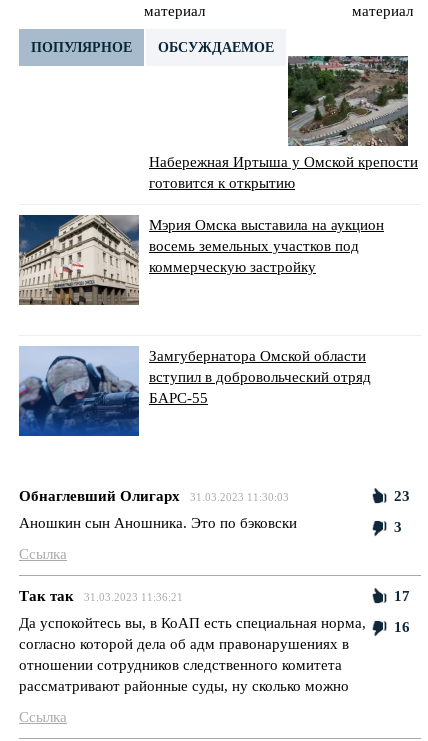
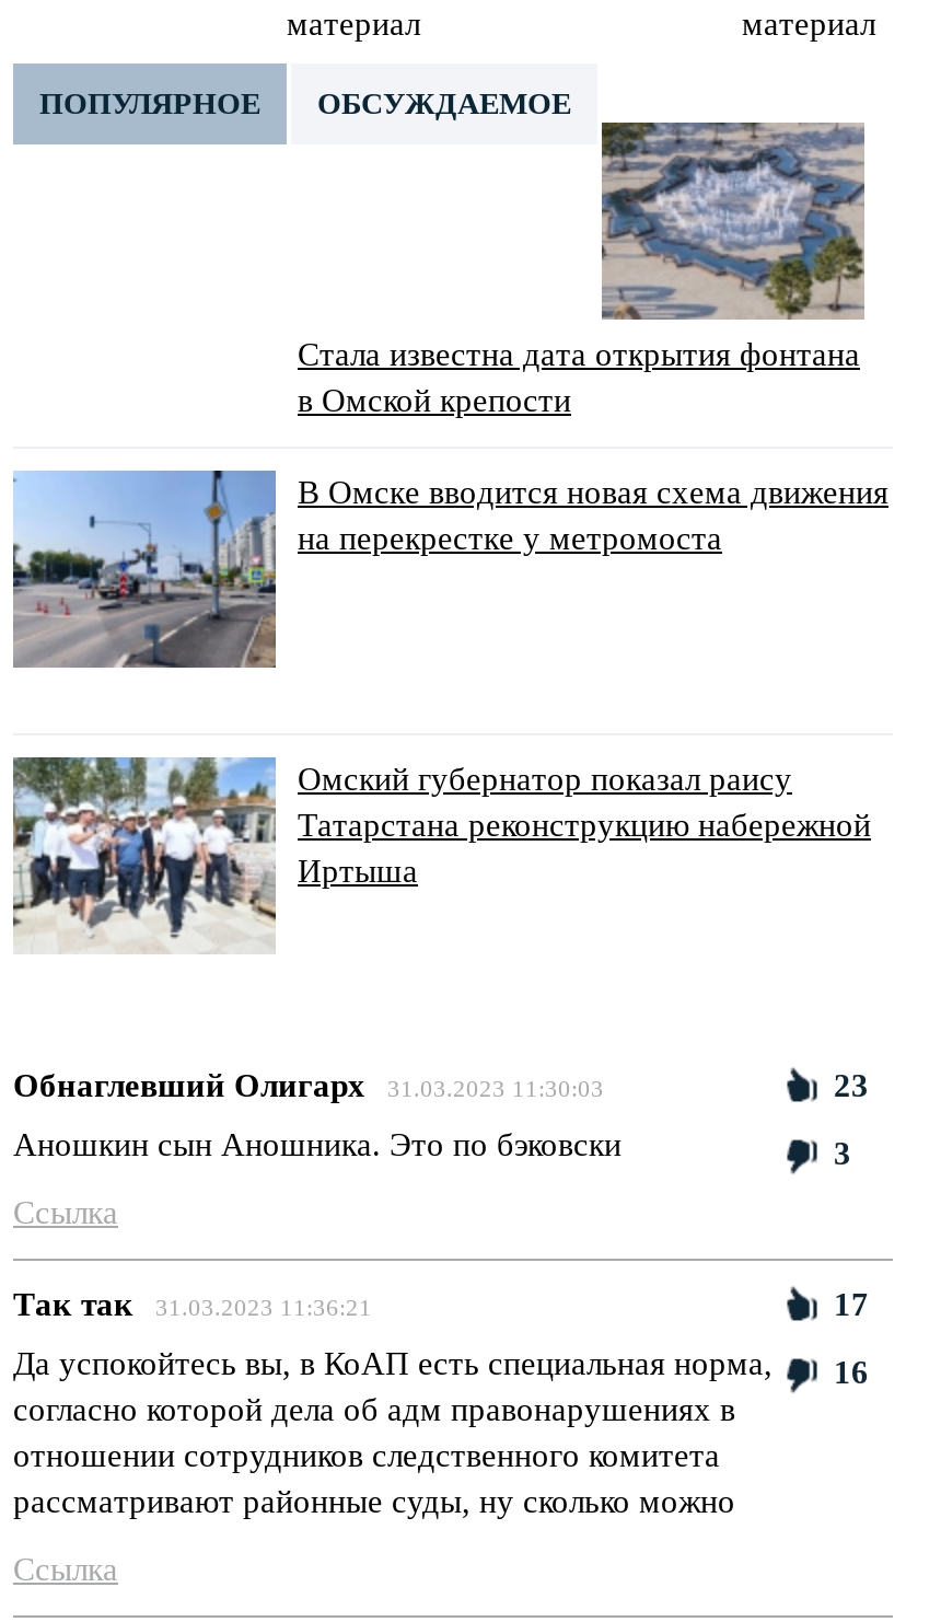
- [image]
- Набережная Иртыша у Омской крепости
- готовится к открытию
+ [image]
+ Стала известна дата открытия фонтана
+ в Омской крепости

- [image]
- Мэрия Омска выставила на аукцион
- восемь земельных участков под
- коммерческую застройку
+ [image]
+ В Омске вводится новая схема движения
+ на перекрестке у метромоста

- [image]
- Замгубернатора Омской области
- вступил в добровольческий отряд
- БАРС-55
+ [image]
+ Омский губернатор показал раису
+ Татарстана реконструкцию набережной
+ Иртыша
